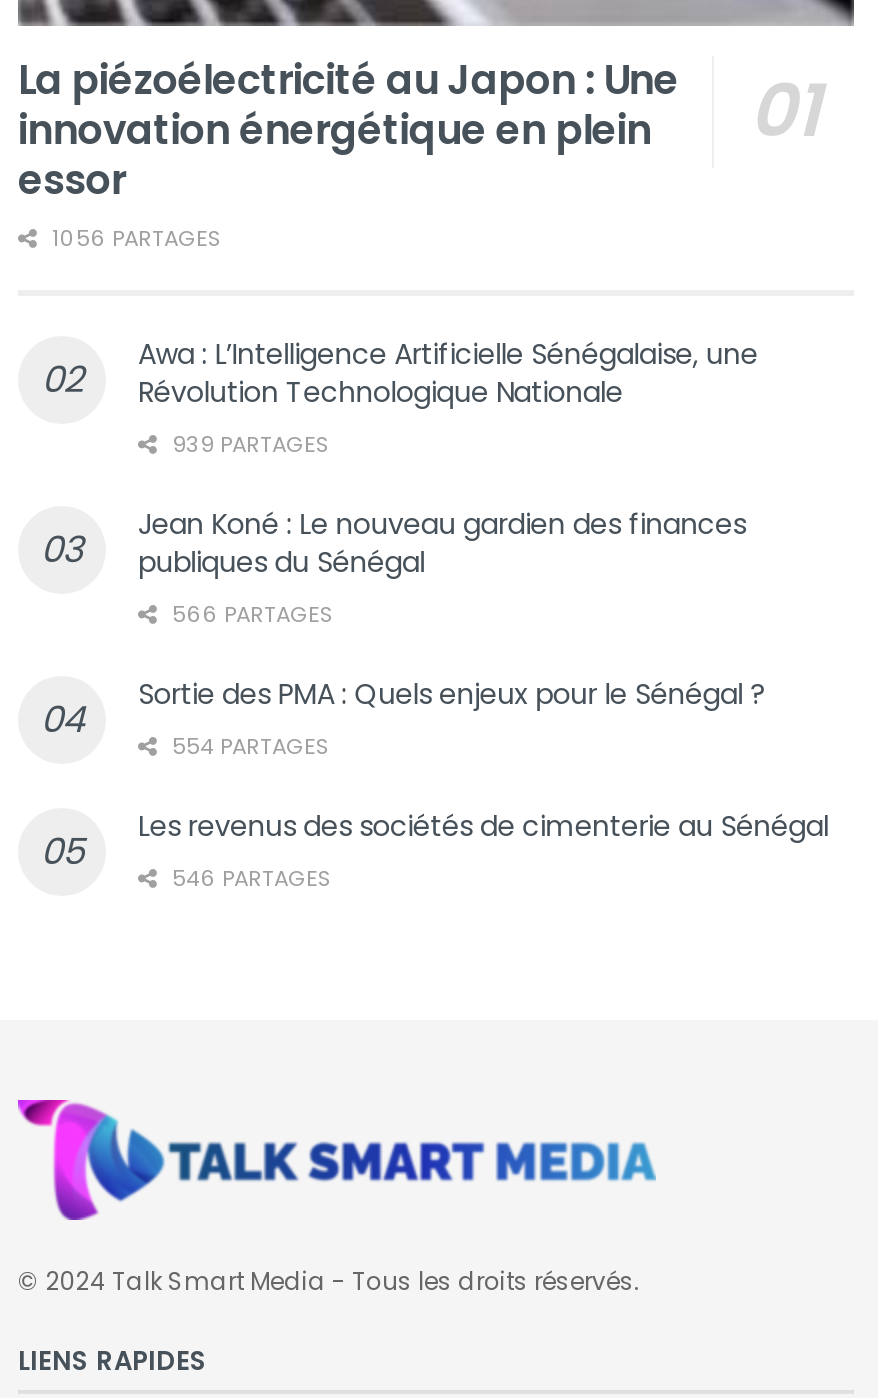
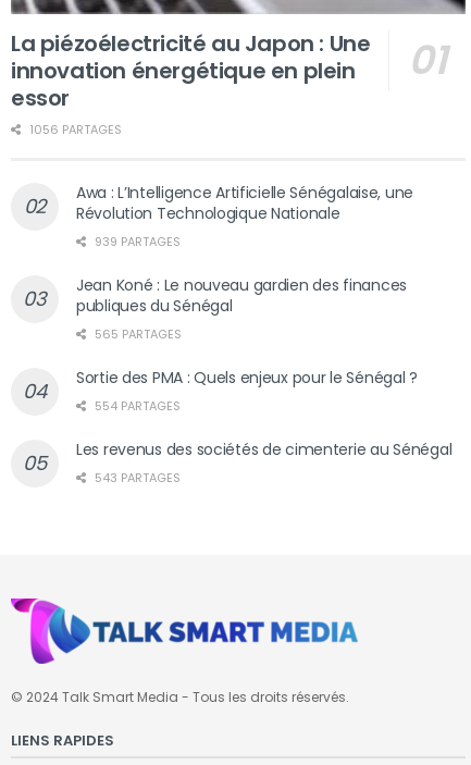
- 566 PARTAGES
+ 565 PARTAGES

- 546 PARTAGES
+ 543 PARTAGES
